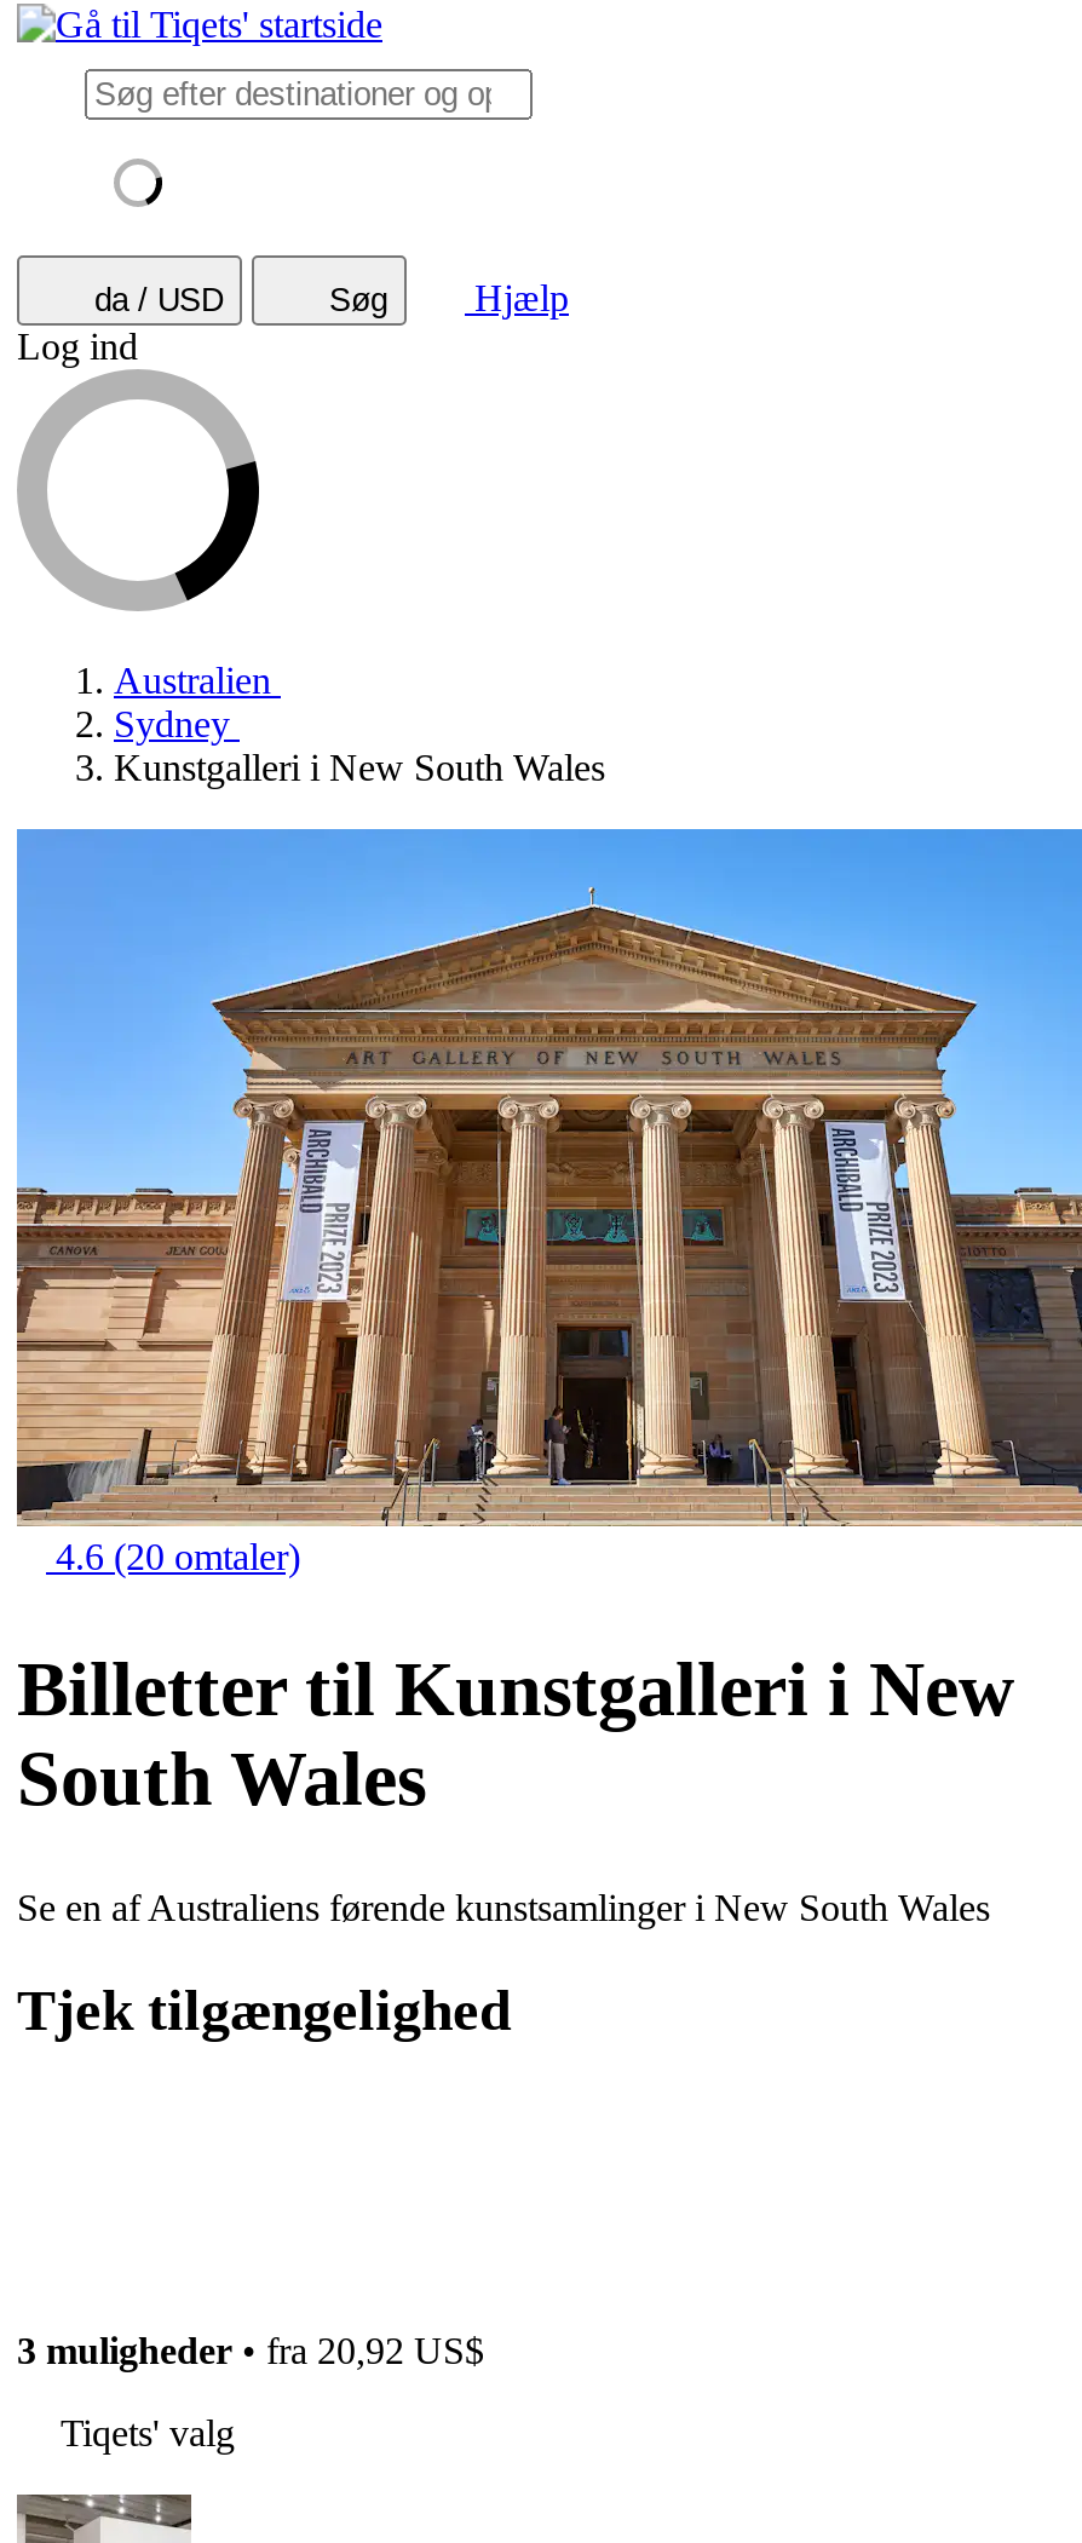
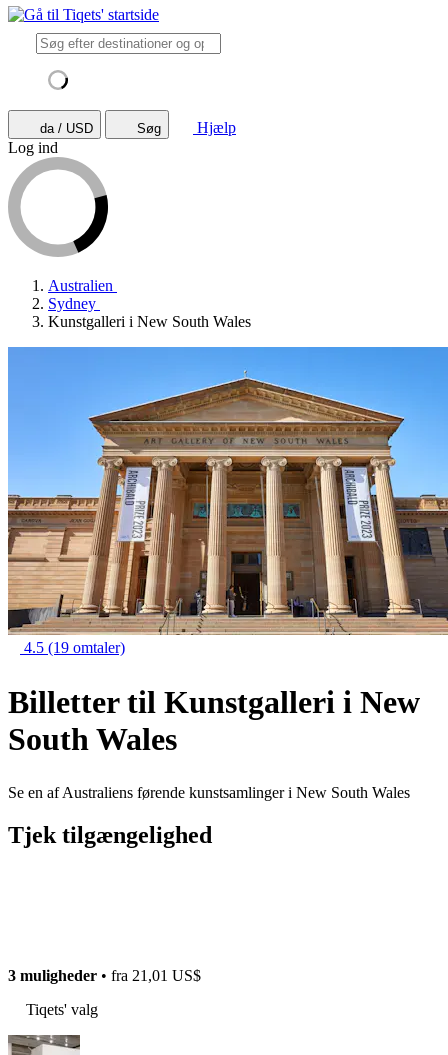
- 4.6 (20 omtaler)
+ 4.5 (19 omtaler)

- 3 muligheder • fra 20,92 US$
+ 3 muligheder • fra 21,01 US$
